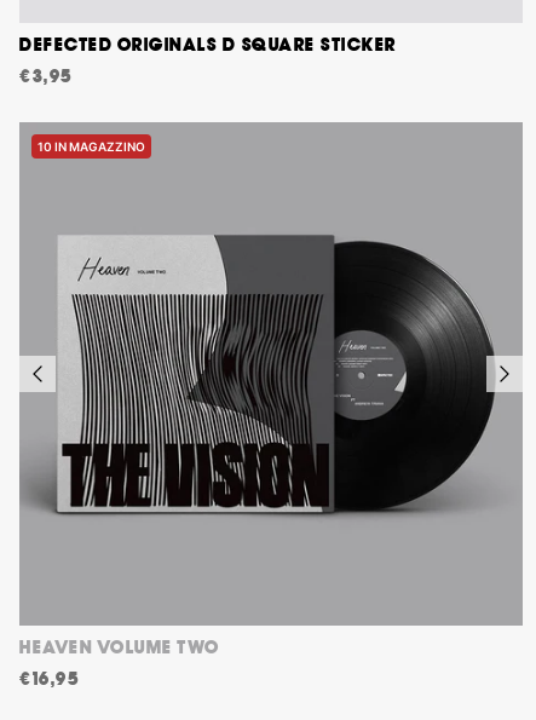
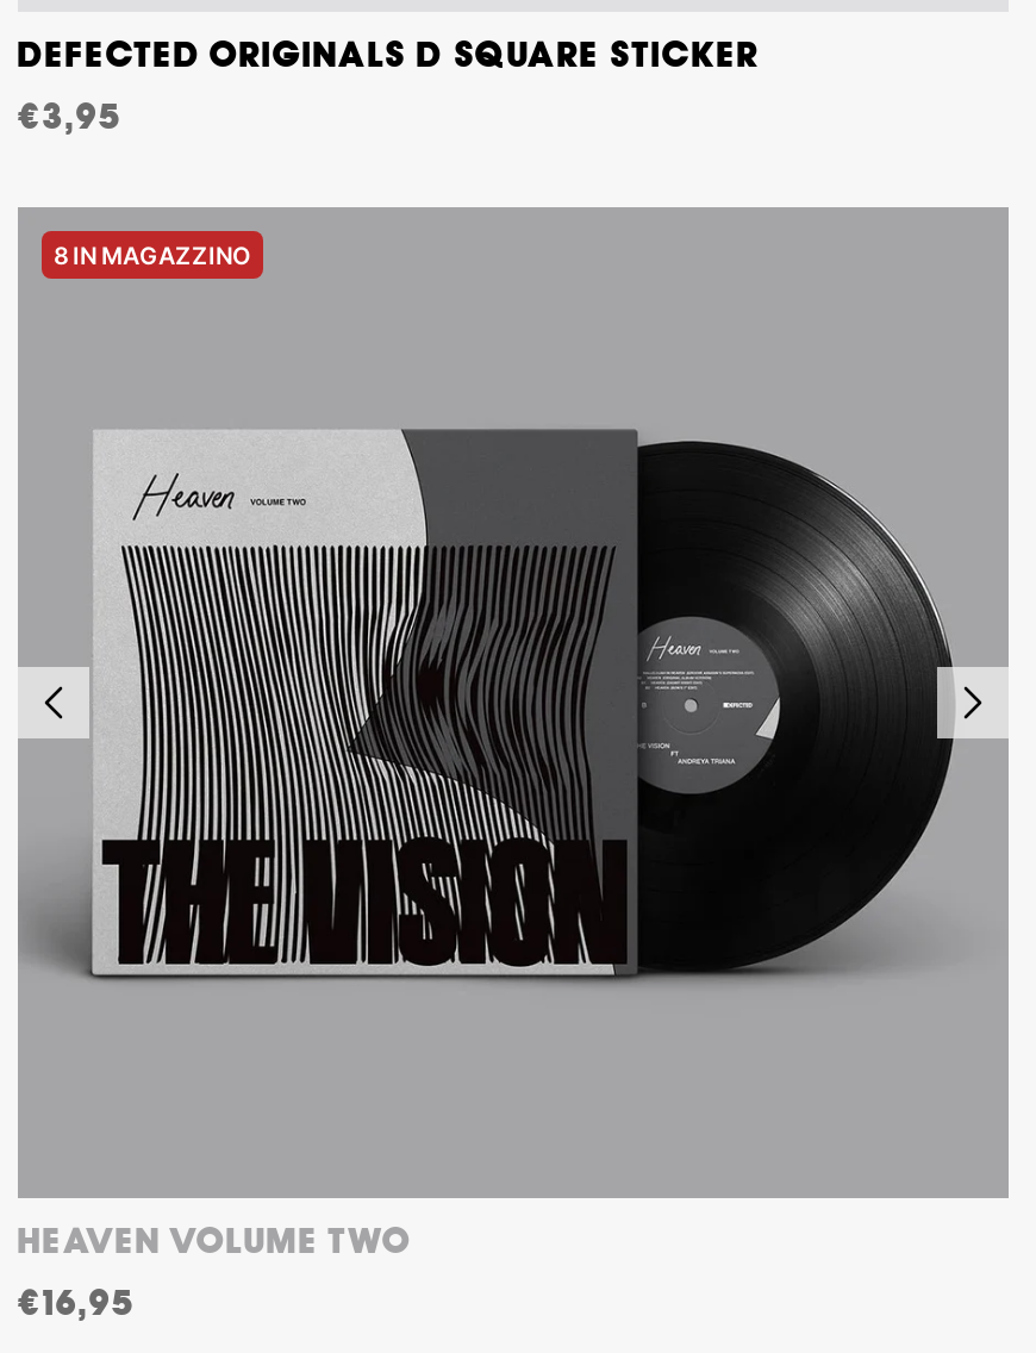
- 10 IN MAGAZZINO
+ 8 IN MAGAZZINO
